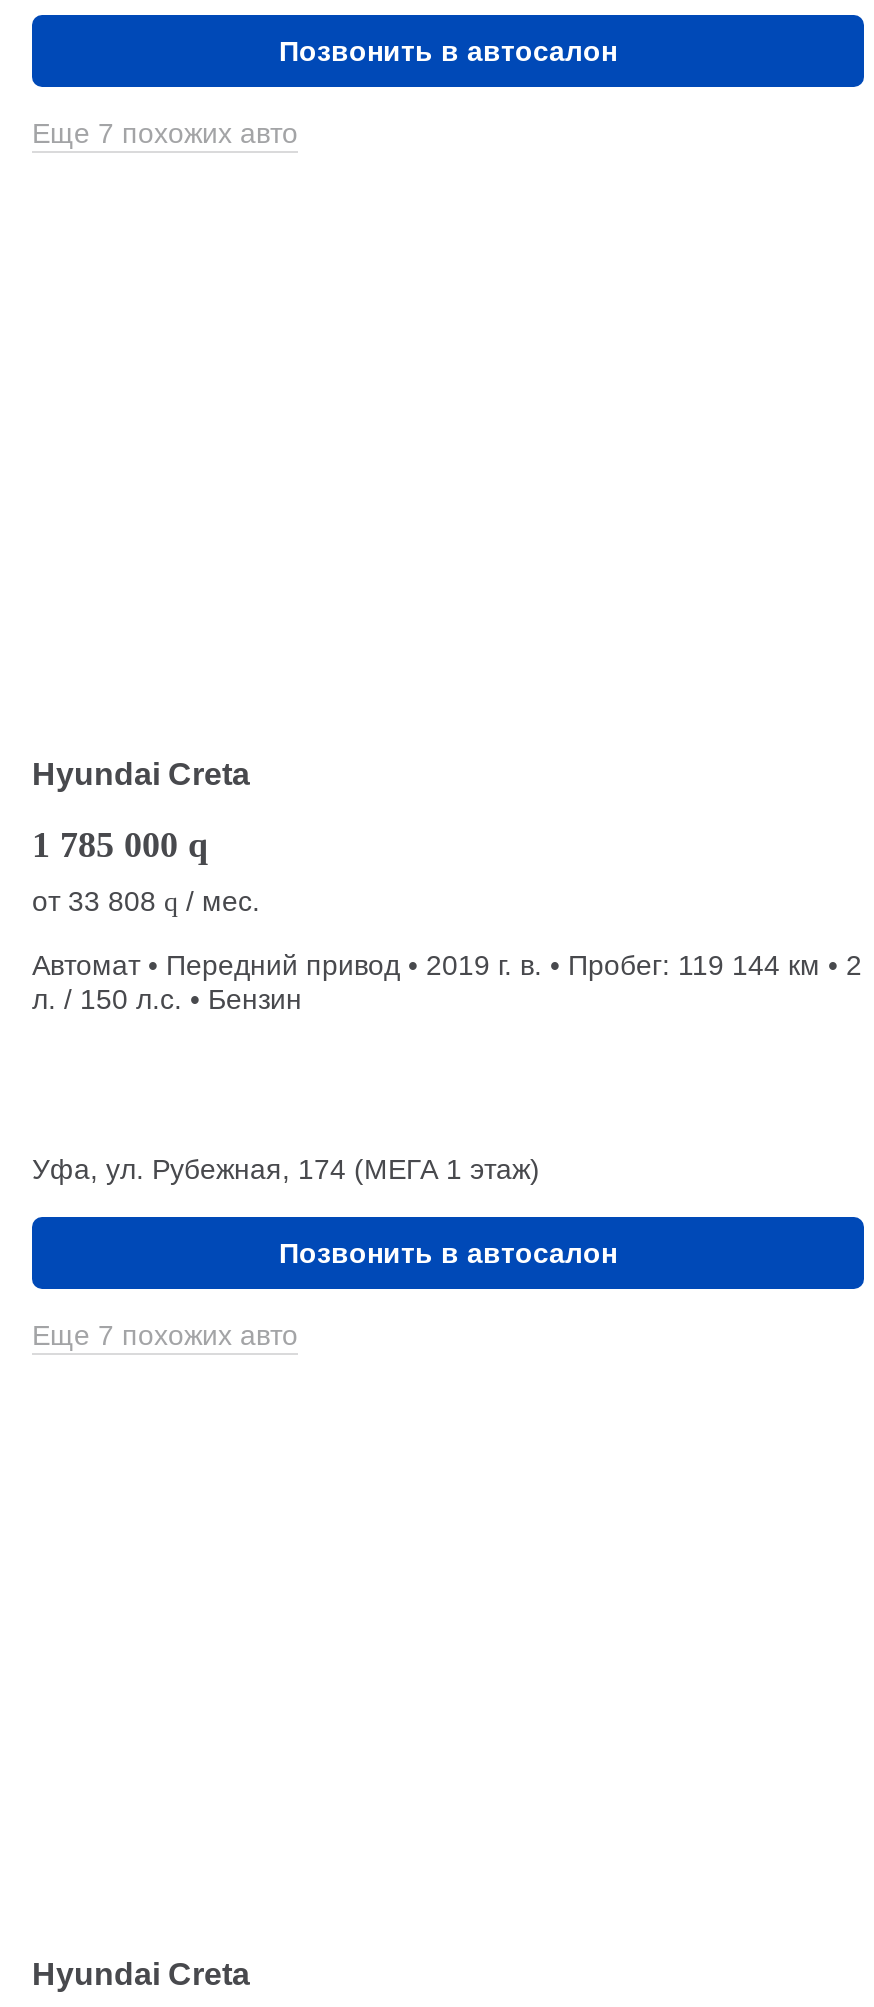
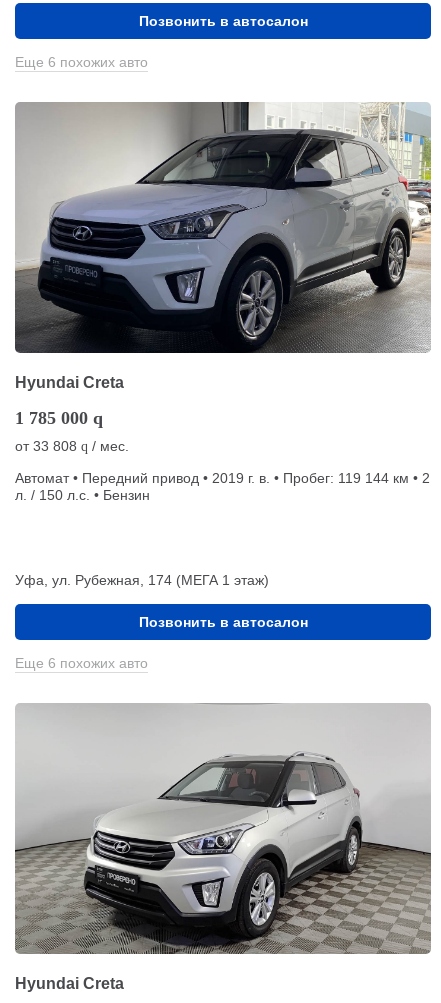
+ [image]

- Еще 7 похожих авто
+ Еще 6 похожих авто

+ [image]

- Еще 7 похожих авто
+ Еще 6 похожих авто
